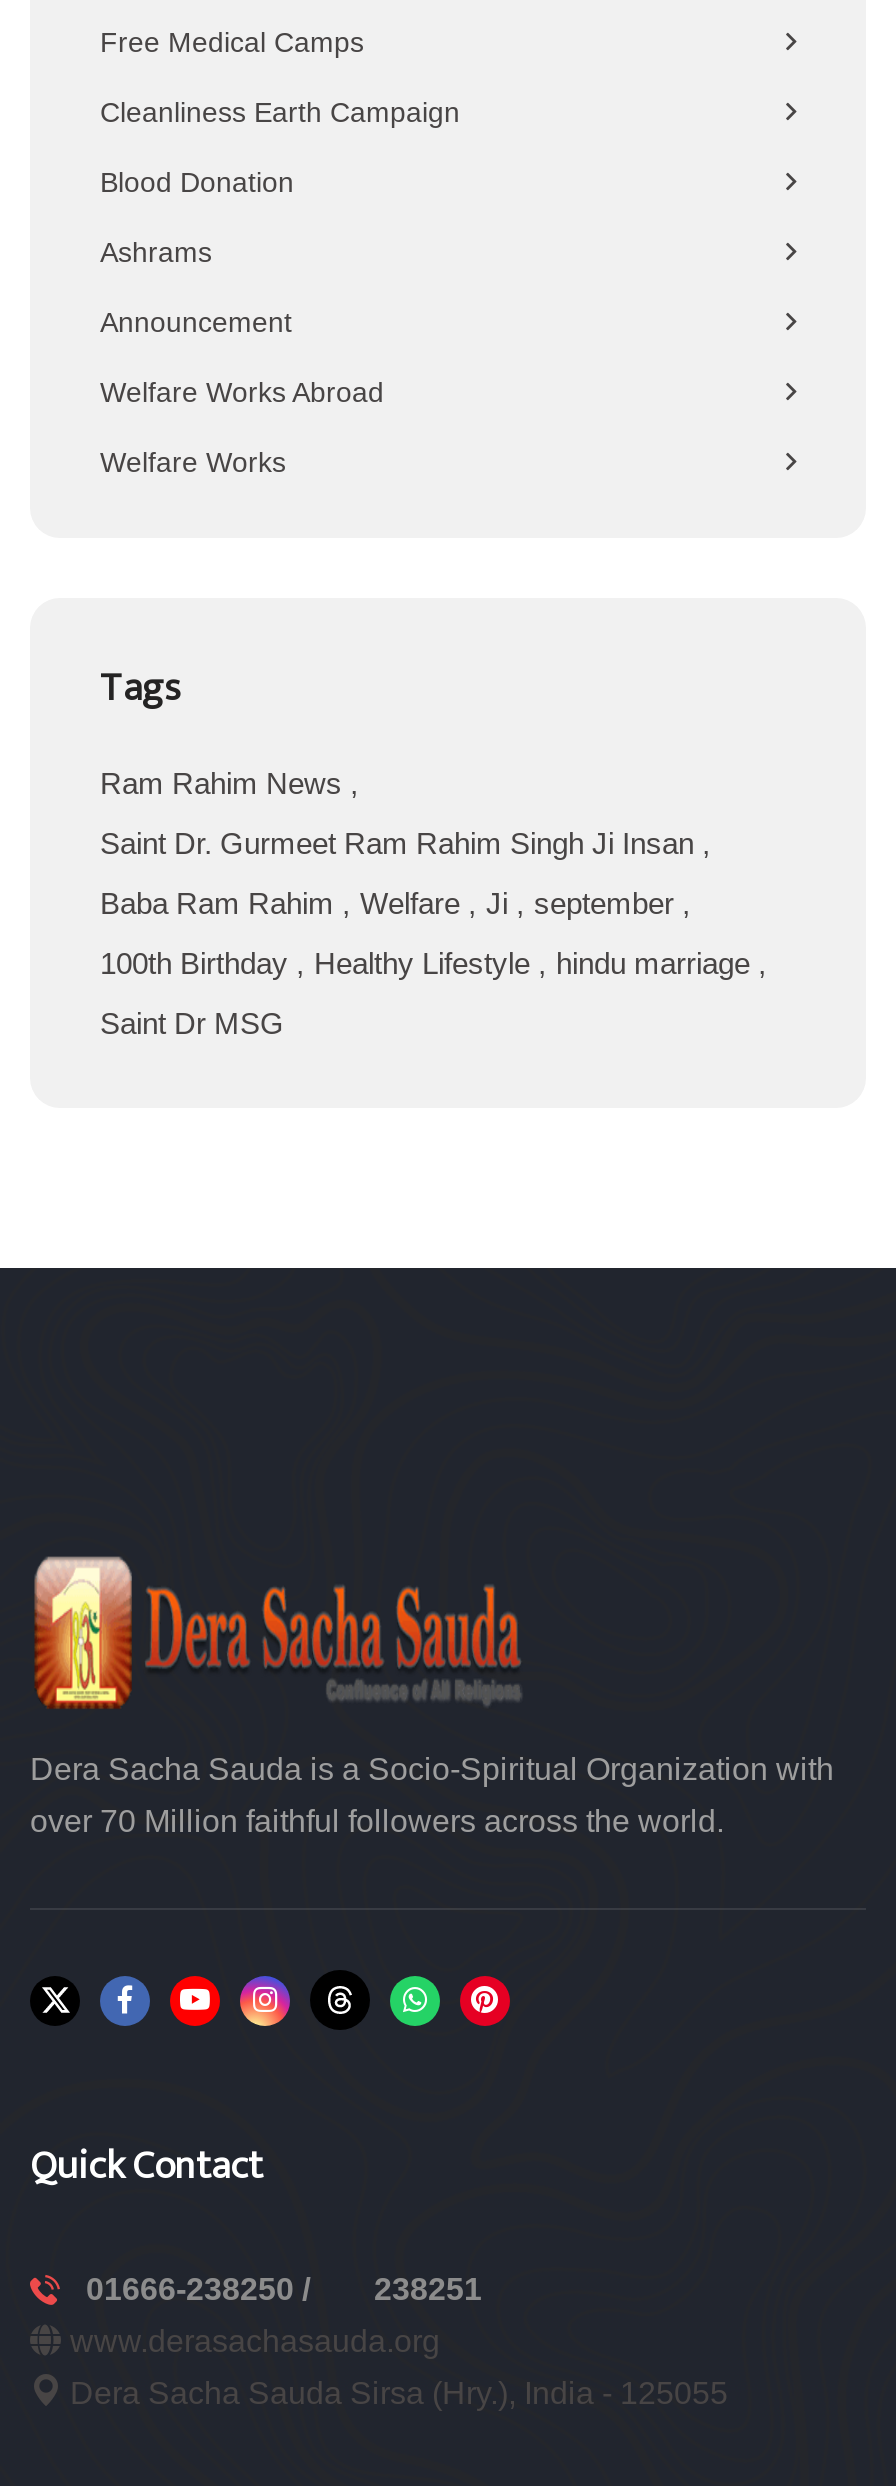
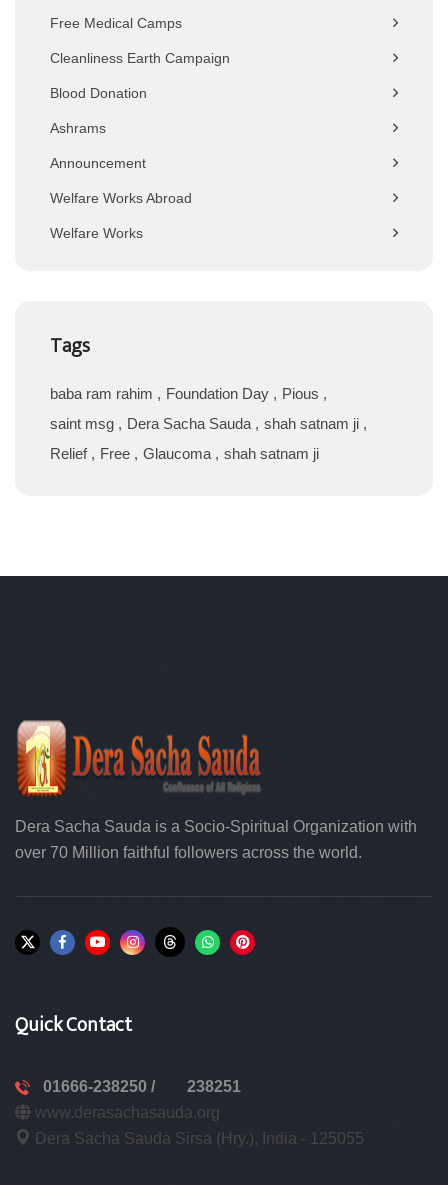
- Ram Rahim News
- Saint Dr. Gurmeet Ram Rahim Singh Ji Insan
- Baba Ram Rahim Welfare Ji september
- 100th Birthday Healthy Lifestyle hindu marriage
- Saint Dr MSG
+ baba ram rahim Foundation Day Pious
+ saint msg Dera Sacha Sauda shah satnam ji
+ Relief Free Glaucoma shah satnam ji
